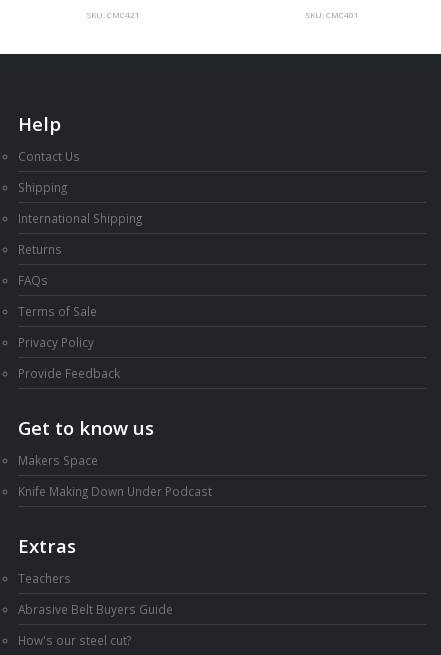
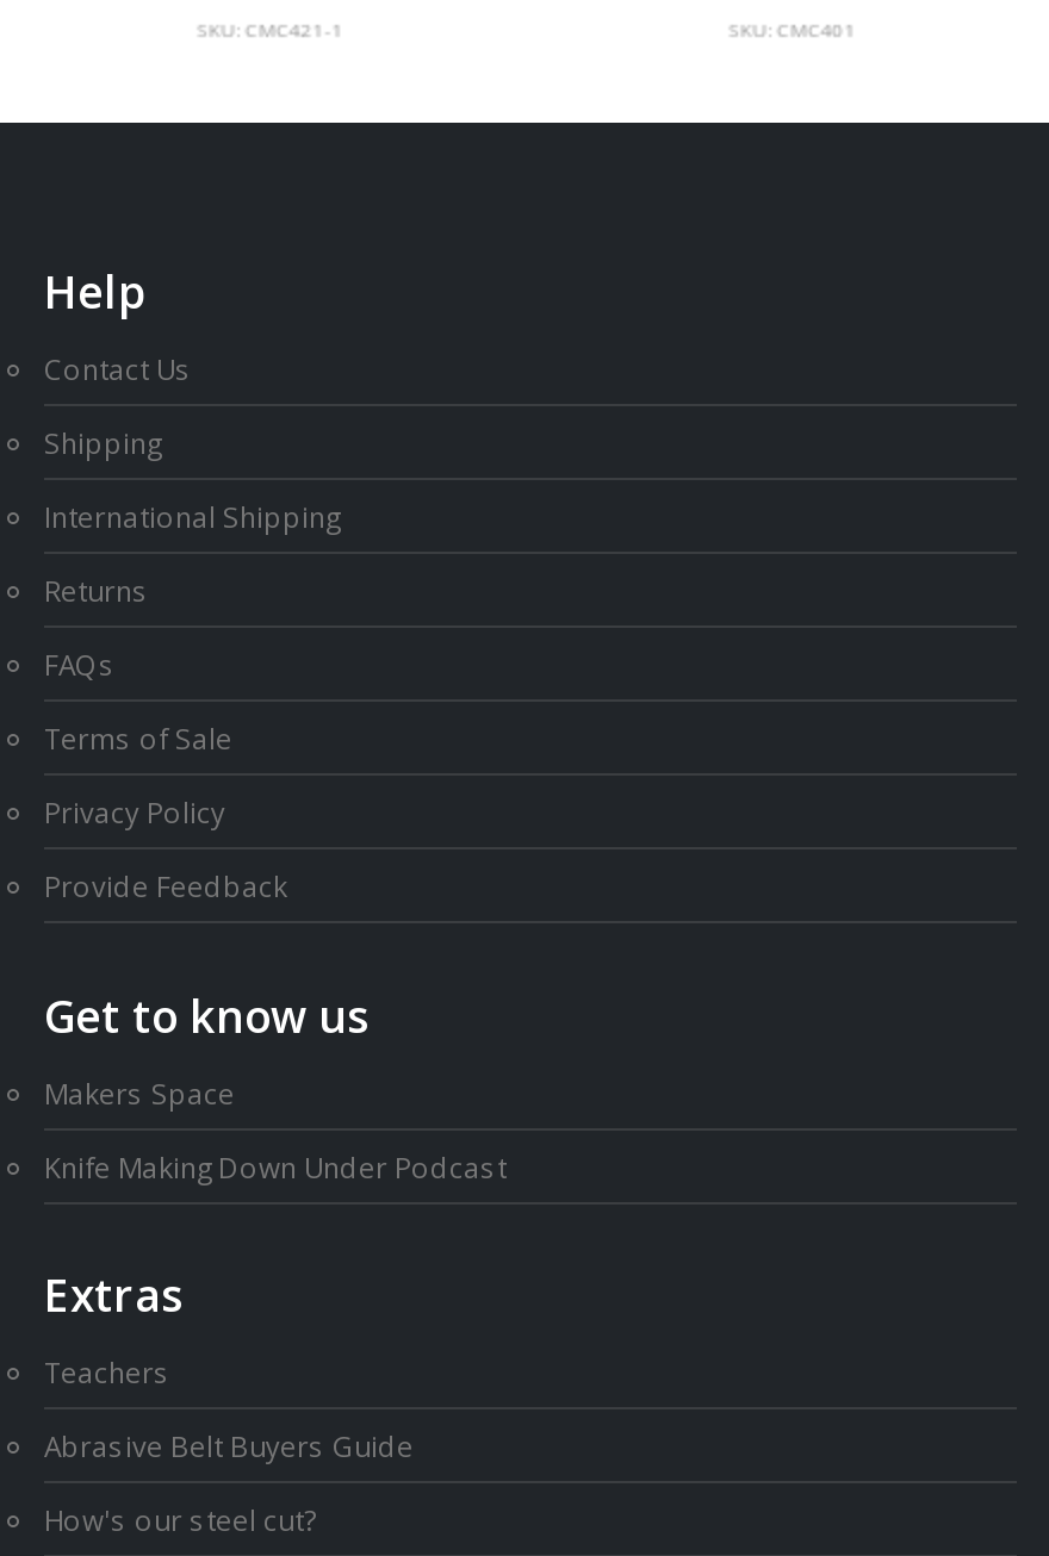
- SKU: CMC421
+ SKU: CMC421-1
